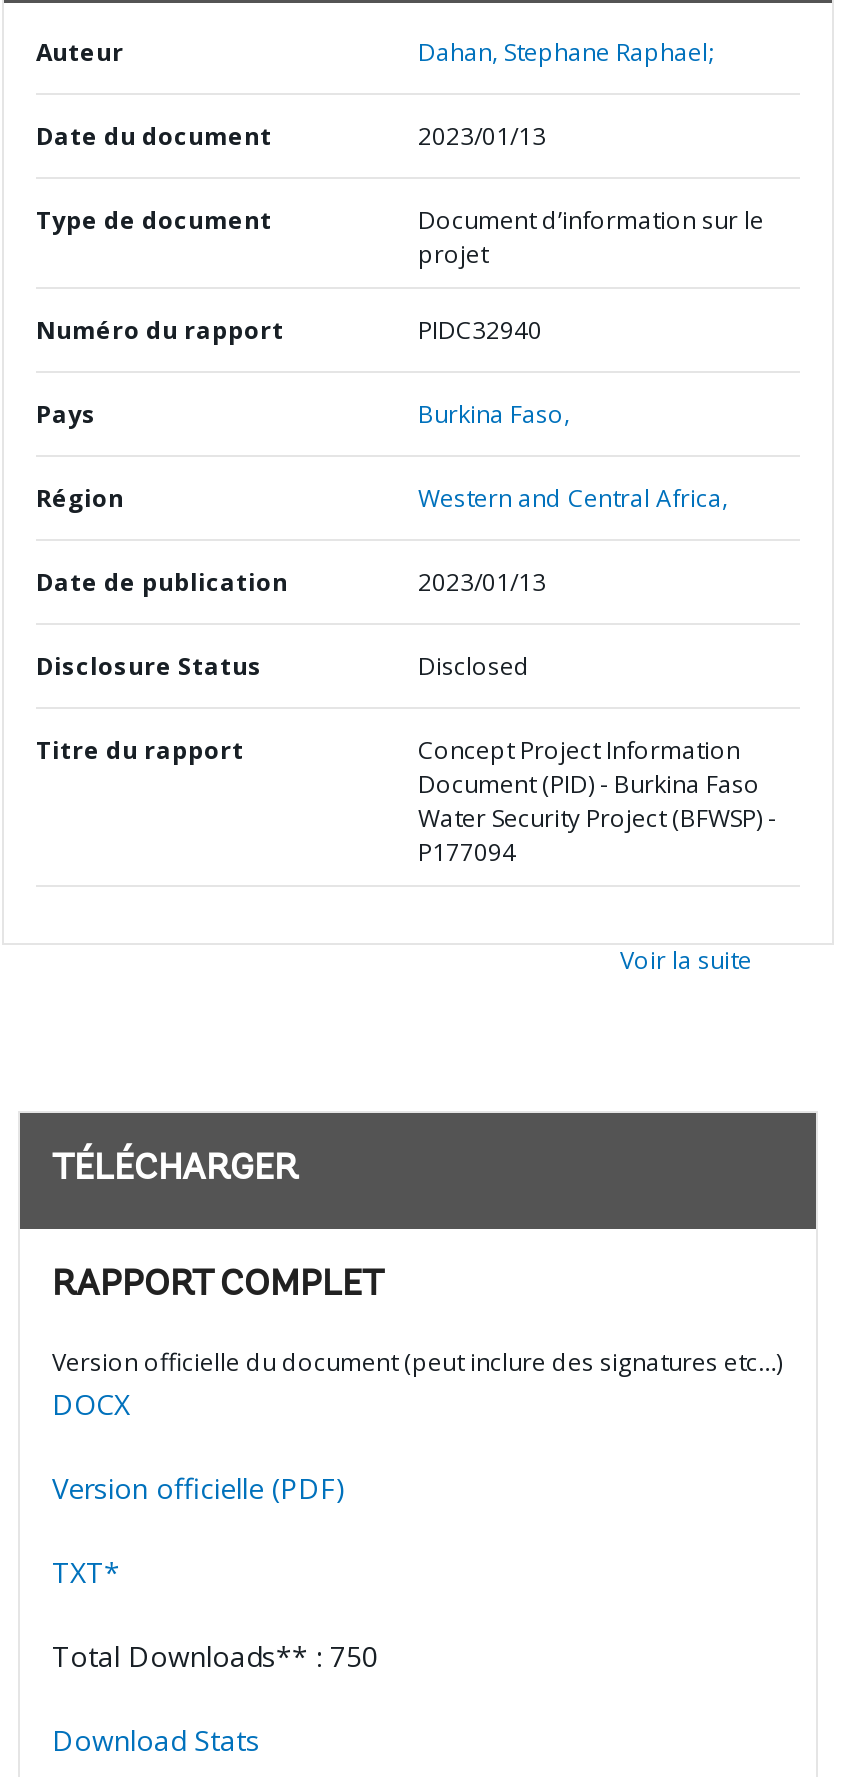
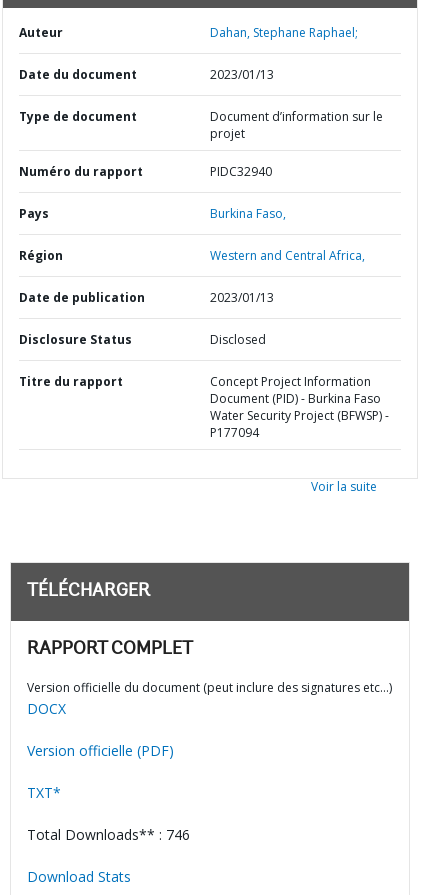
- Total Downloads** : 750
+ Total Downloads** : 746
